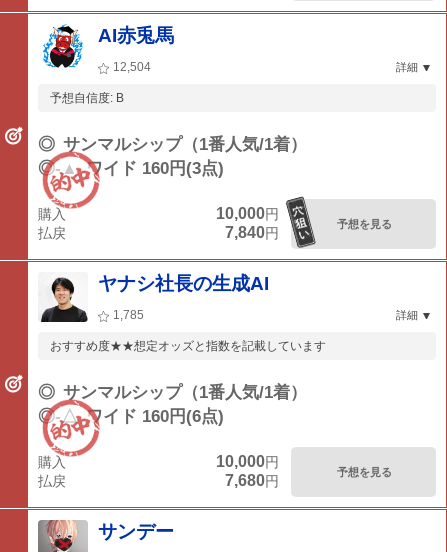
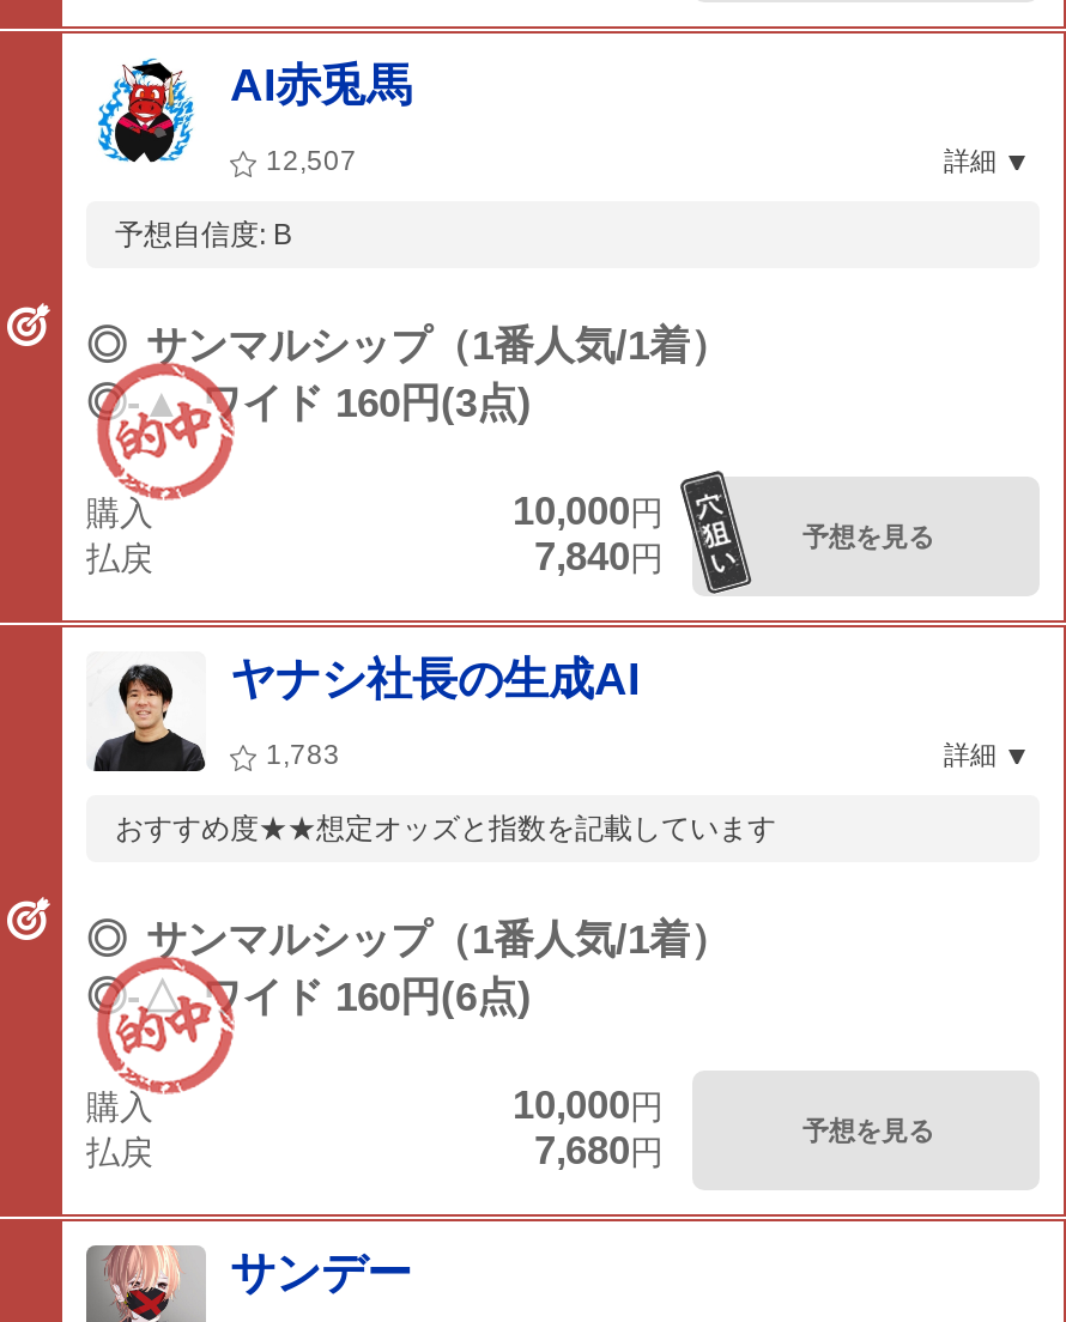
- 12,504
+ 12,507

- 1,785
+ 1,783
